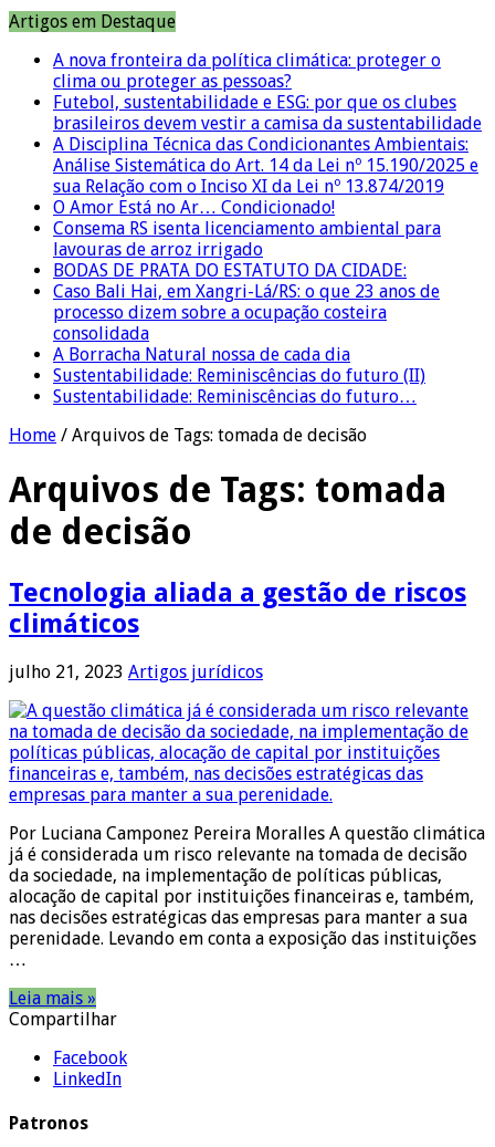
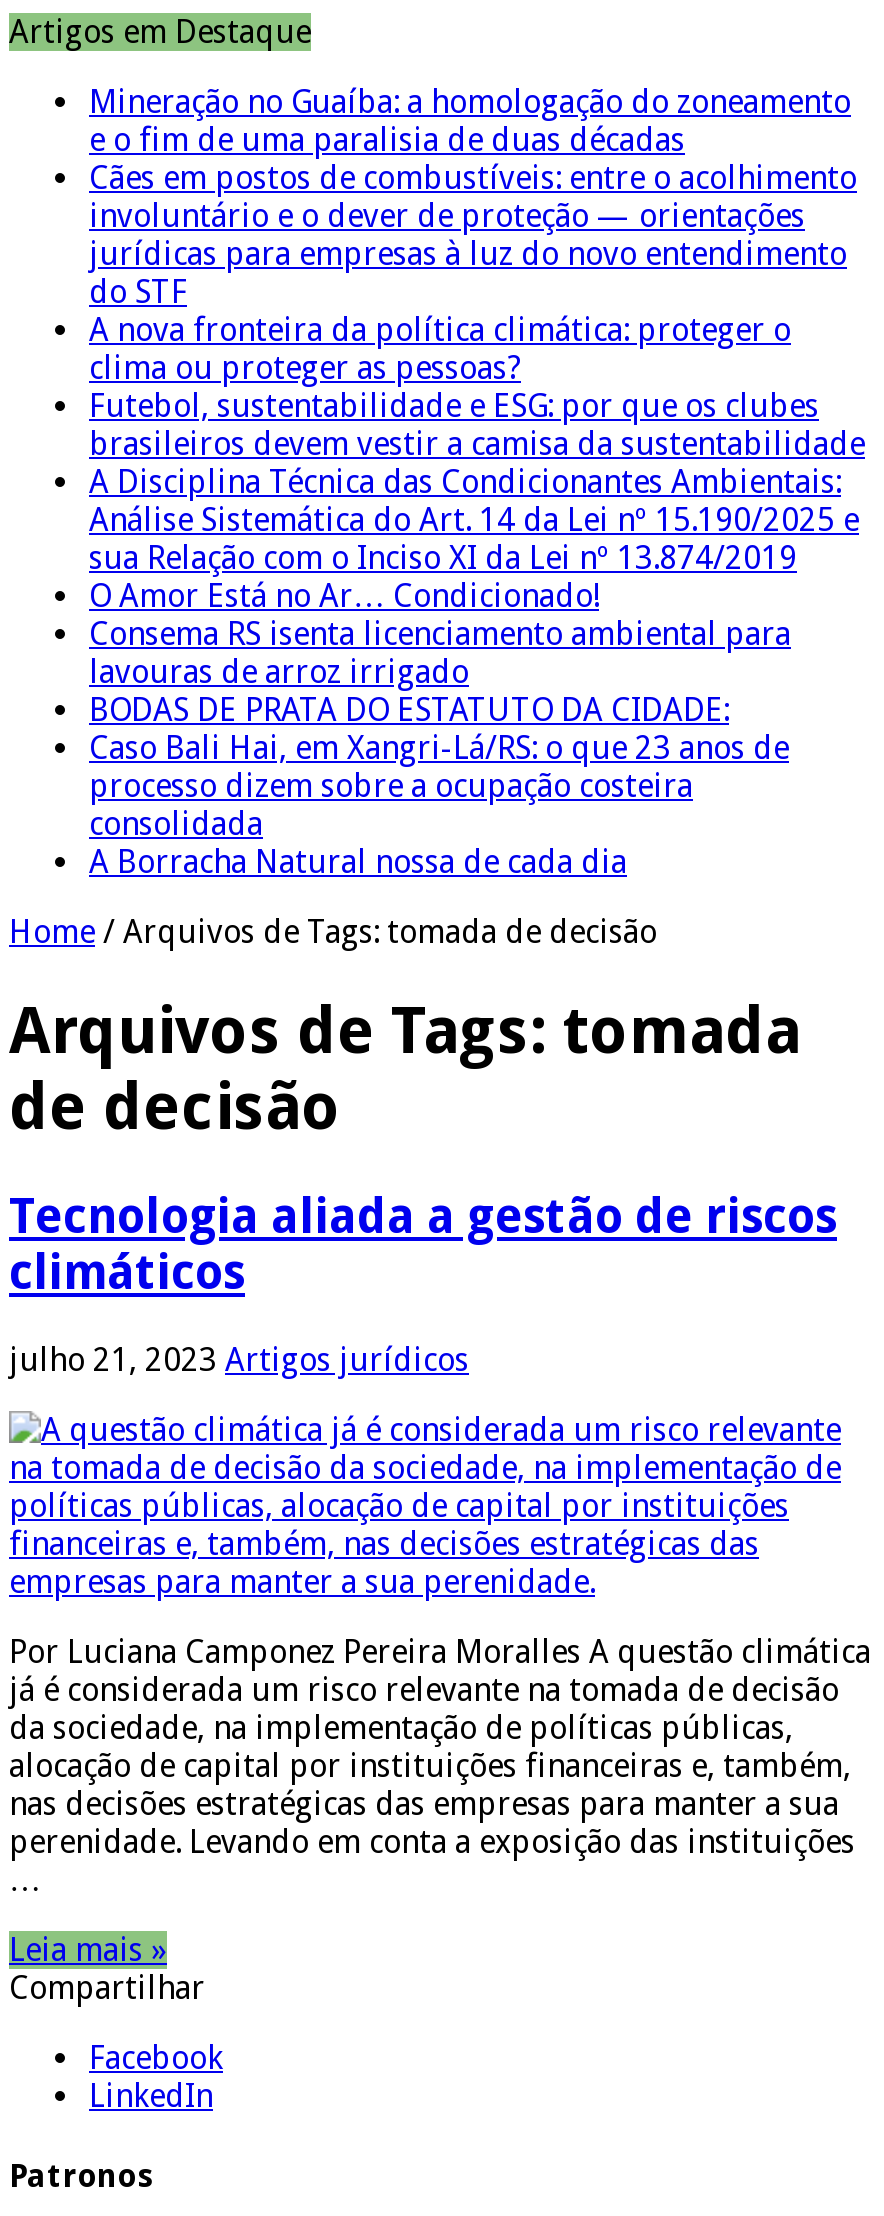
+ Mineração no Guaíba: a homologação do zoneamento
+ e o fim de uma paralisia de duas décadas
+ Cães em postos de combustíveis: entre o acolhimento
+ involuntário e o dever de proteção — orientações
+ jurídicas para empresas à luz do novo entendimento
+ do STF

moved down: A nova fronteira da política climática: proteger o | clima ou proteger as pessoas? | Futebol, sustentabilidade e ESG: por que os clubes | ... | consolidada | A Borracha Natural nossa de cada dia

- Sustentabilidade: Reminiscências do futuro (II)
- Sustentabilidade: Reminiscências do futuro…
